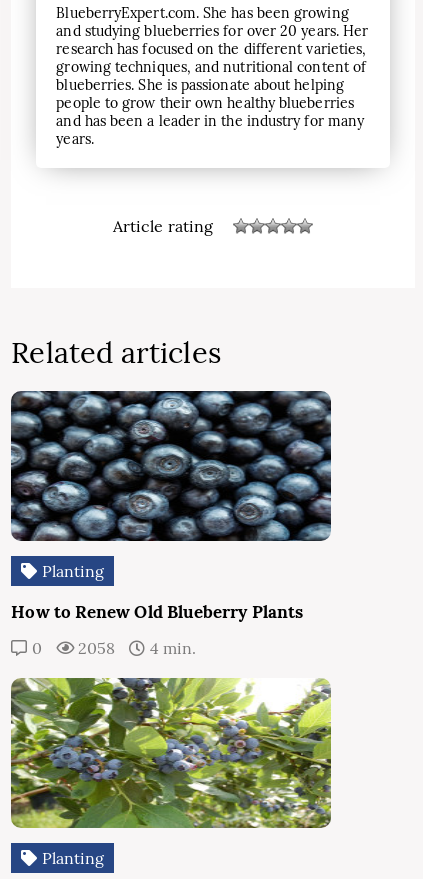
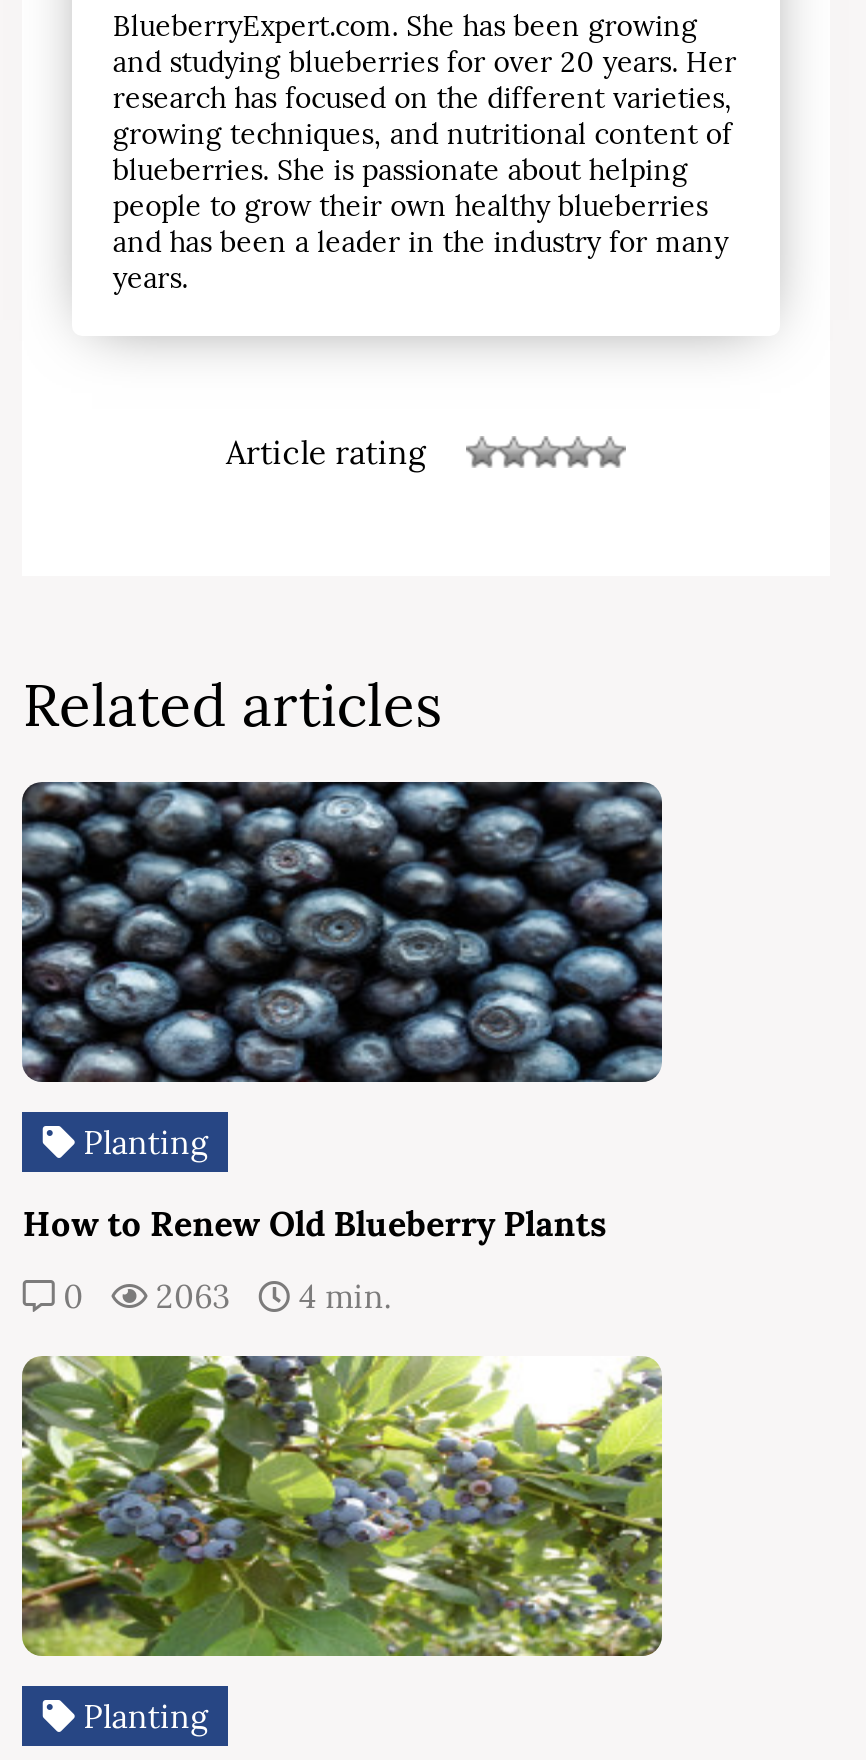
- 0 2058 4 min.
+ 0 2063 4 min.
